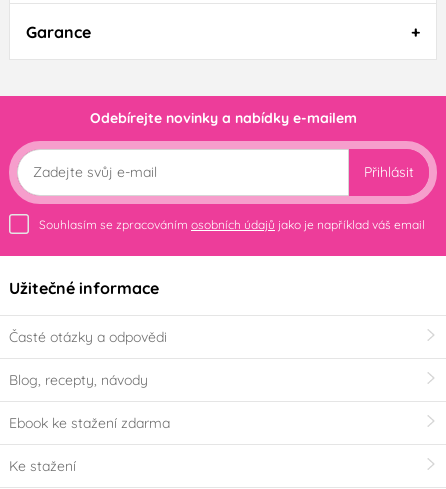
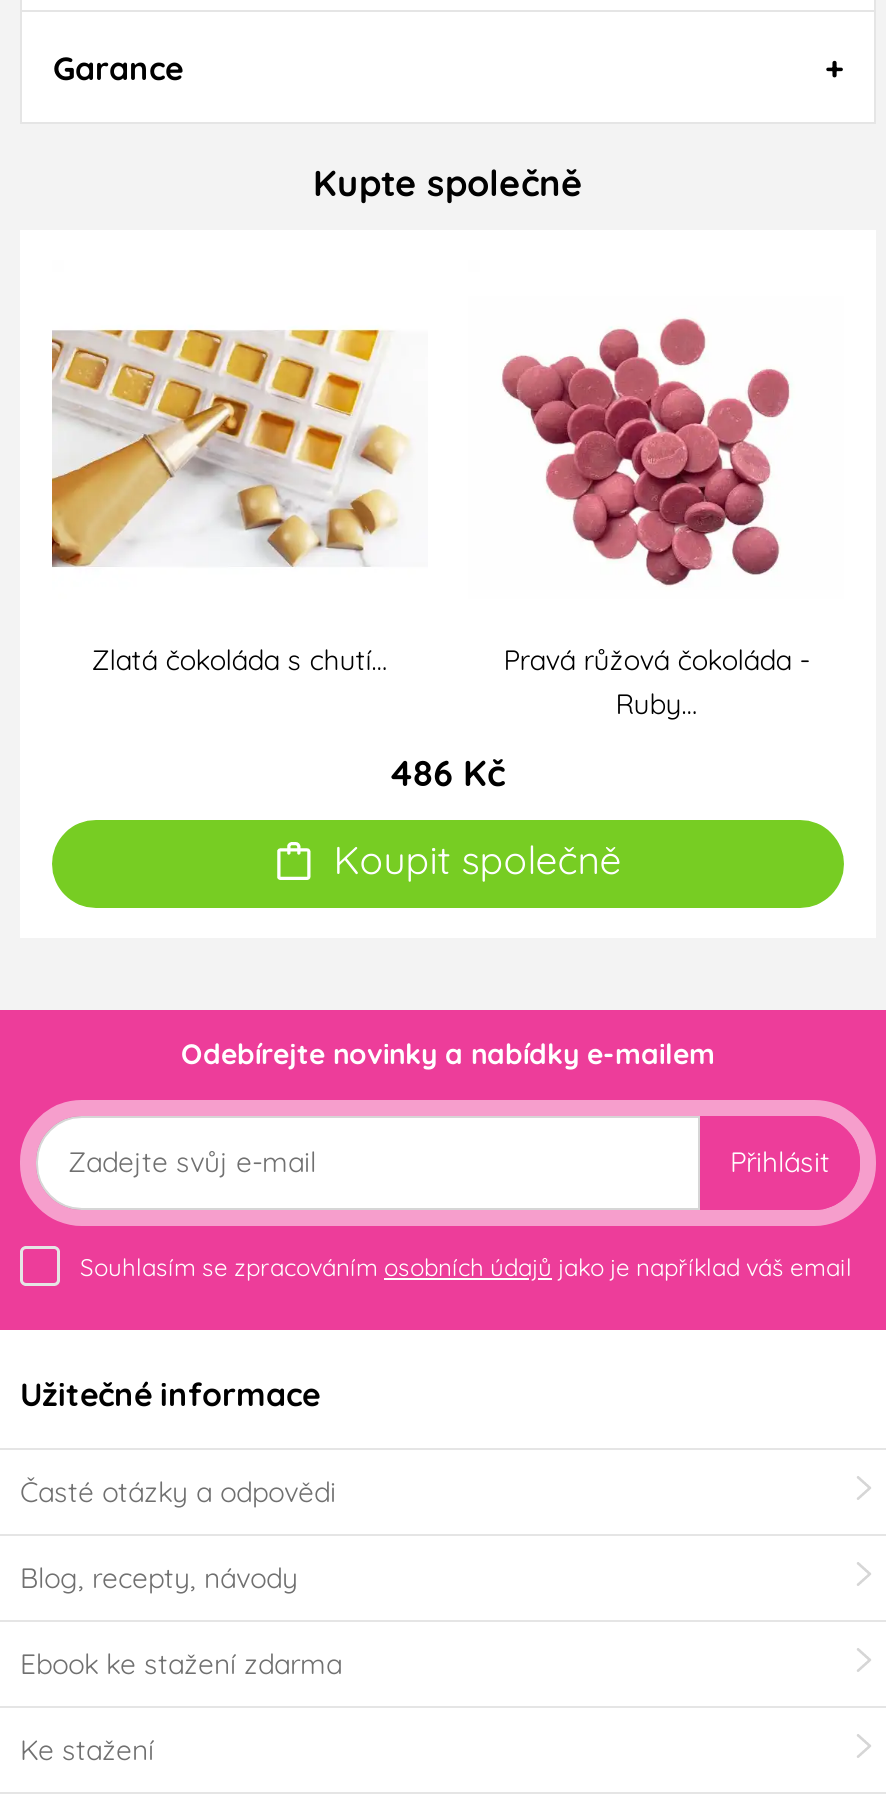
+ [image]

+ [image]
+ Zlatá čokoláda s chutí…
+ Pravá růžová čokoláda -
+ Ruby…
+ 486 Kč
+ Koupit společně

+ Kupte společně
